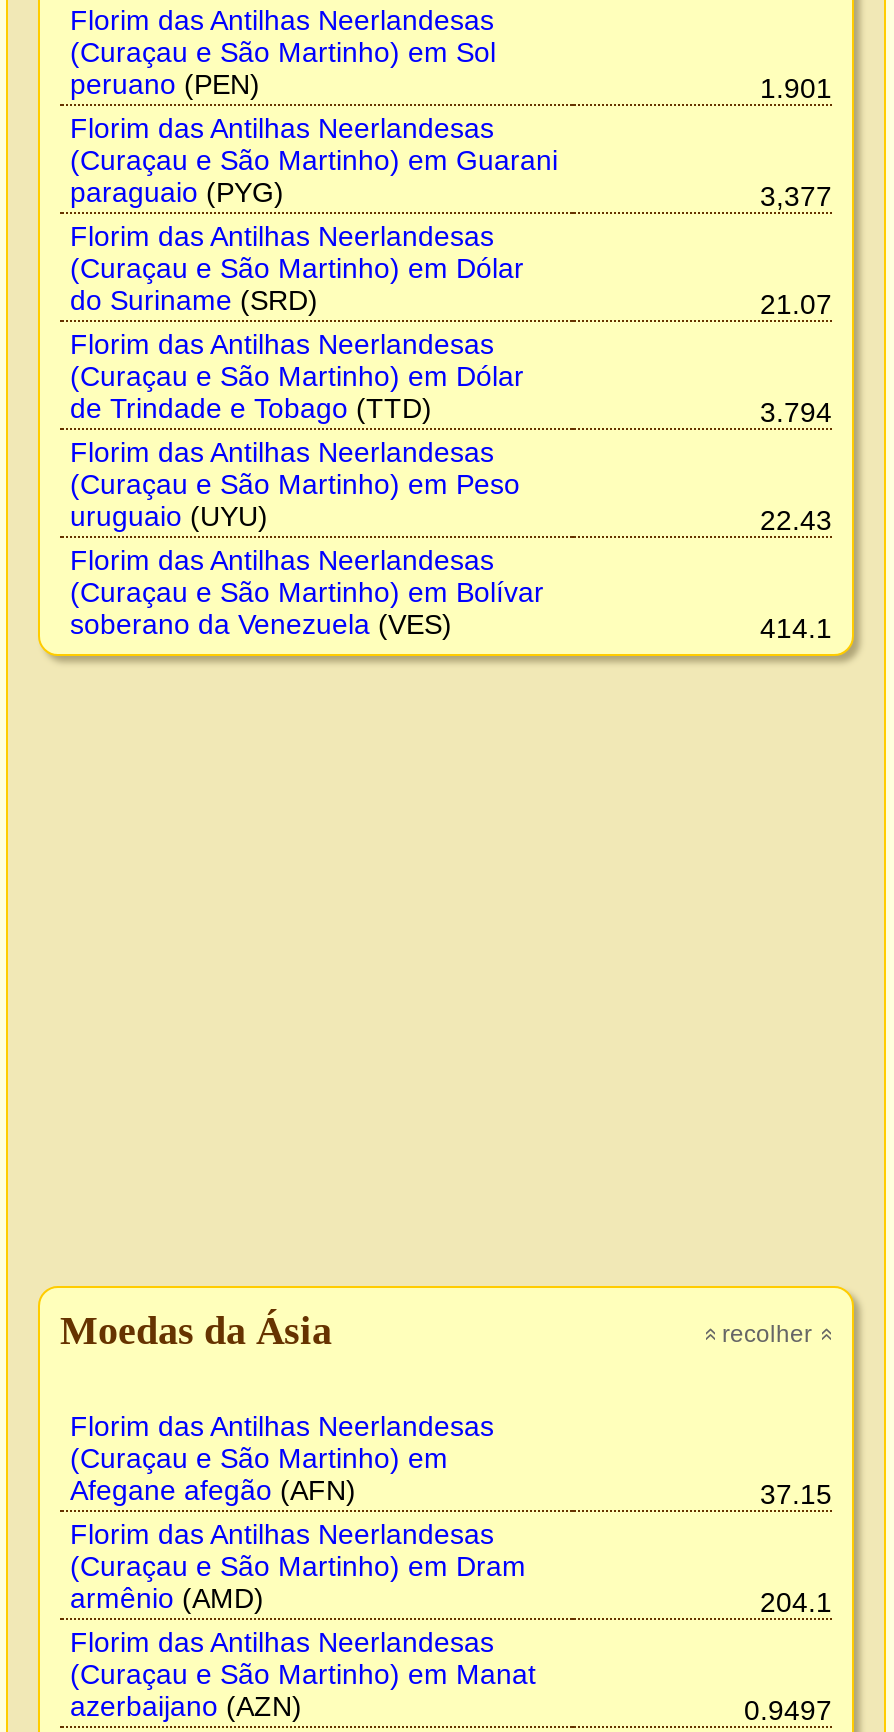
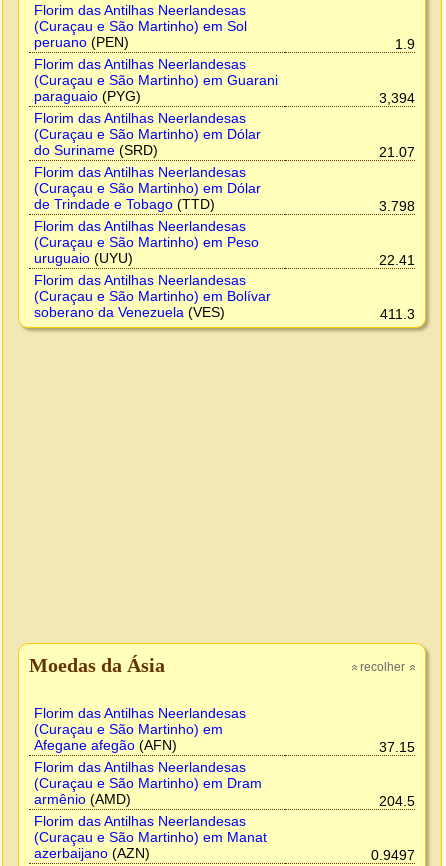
- 1.901
+ 1.9

- 3,377
+ 3,394

- 3.794
+ 3.798

- 22.43
+ 22.41

- 414.1
+ 411.3

- 204.1
+ 204.5
